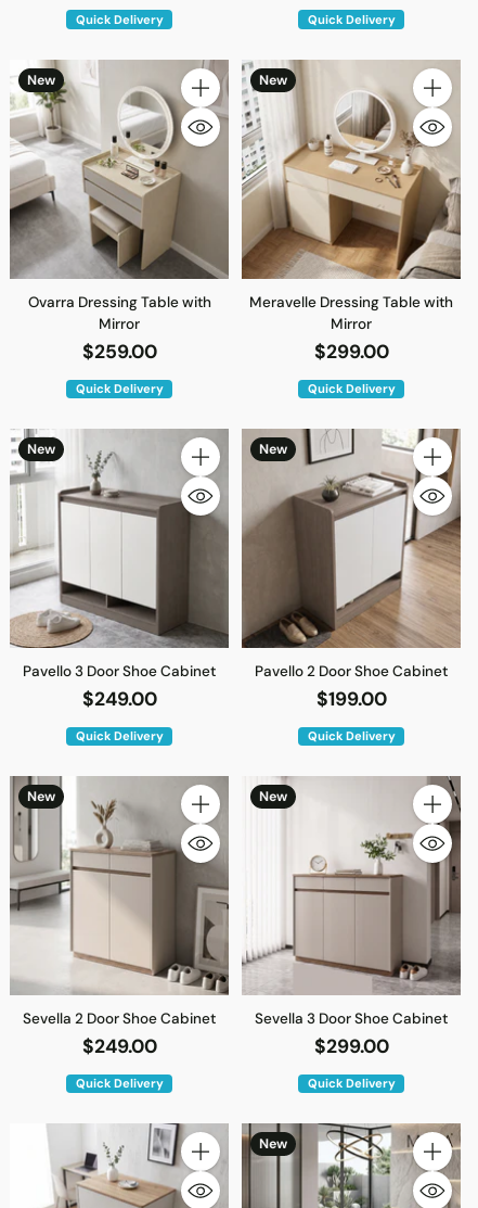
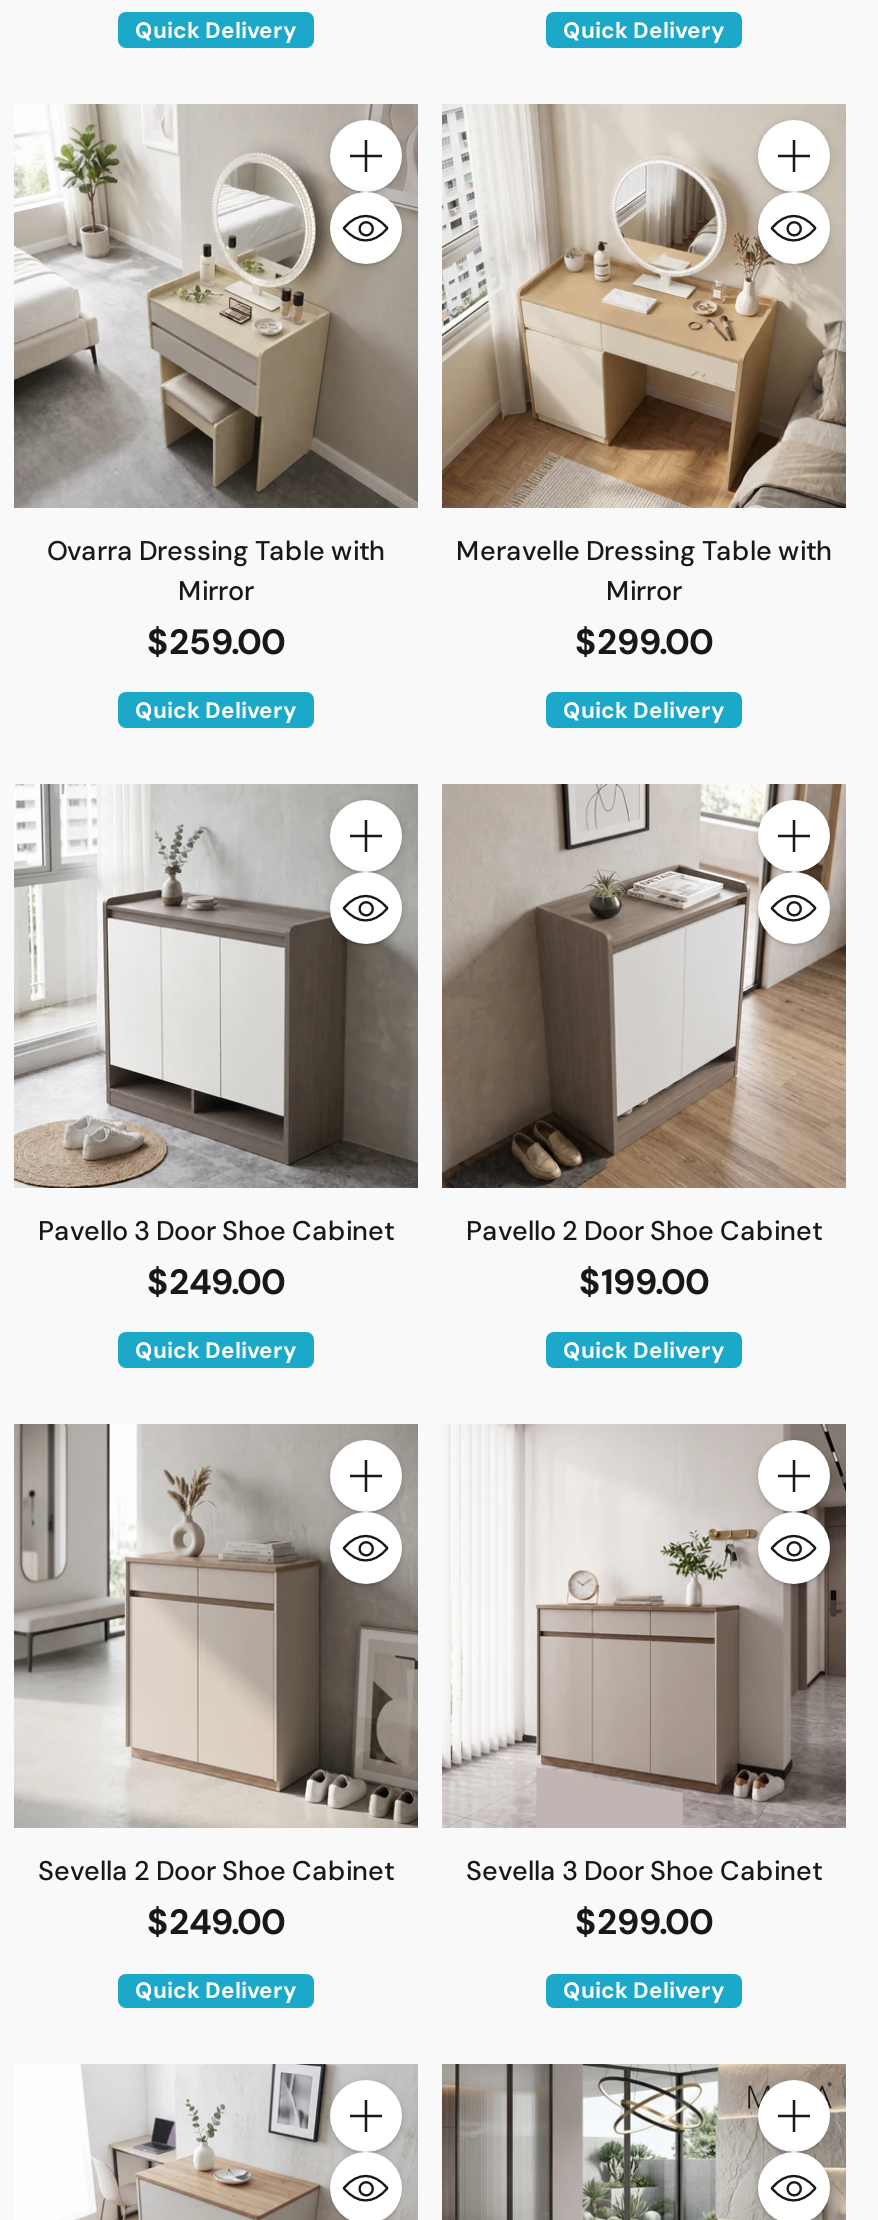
- New

- New

- New

- New

- New

- New

- New
